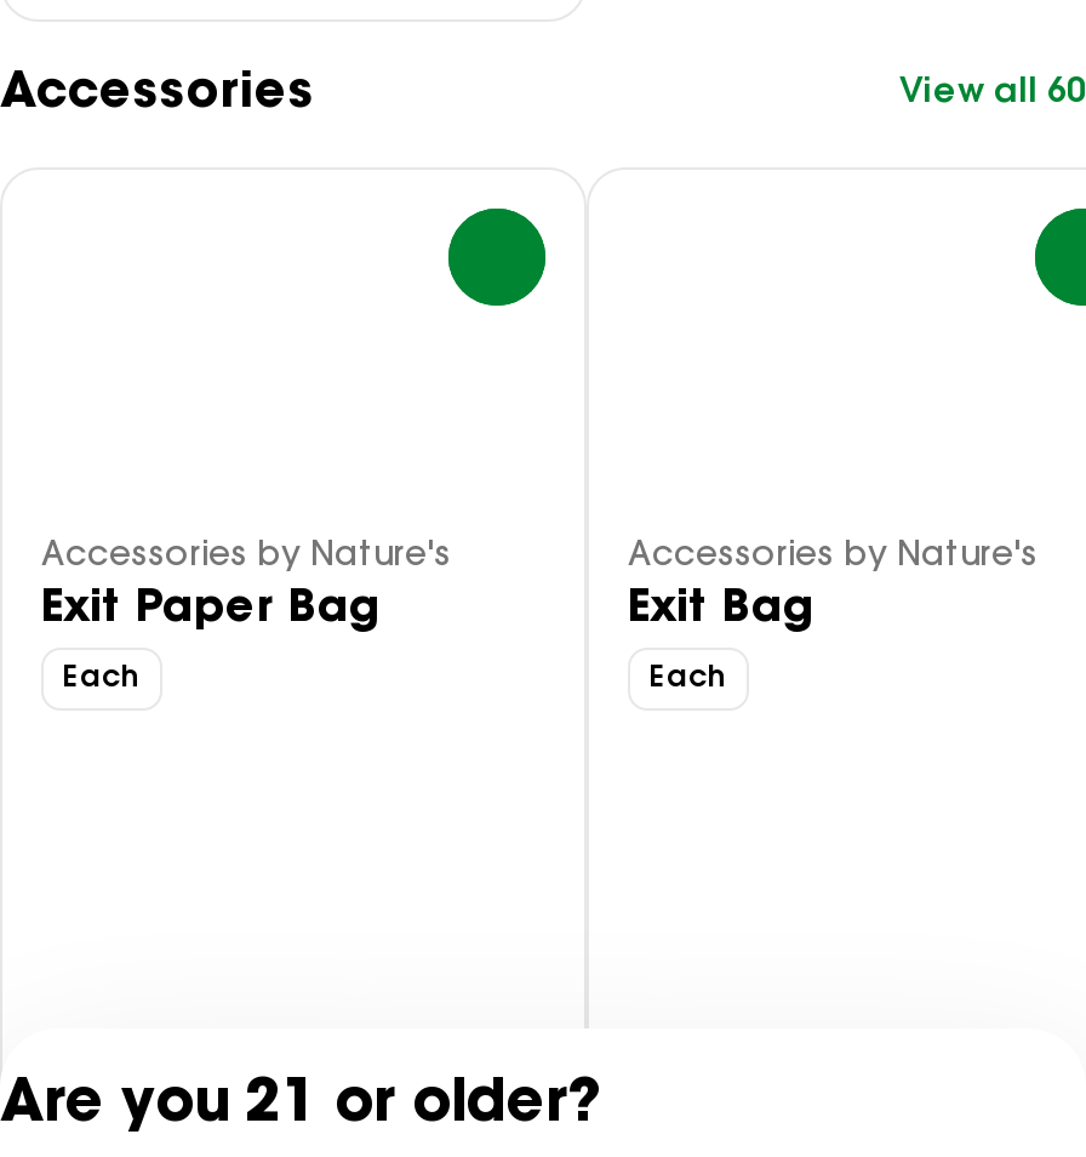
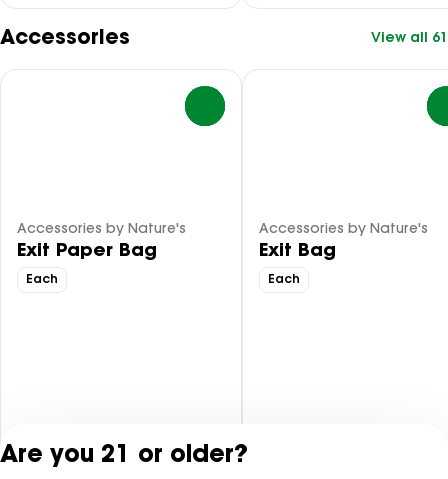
- View all 60
+ View all 61
